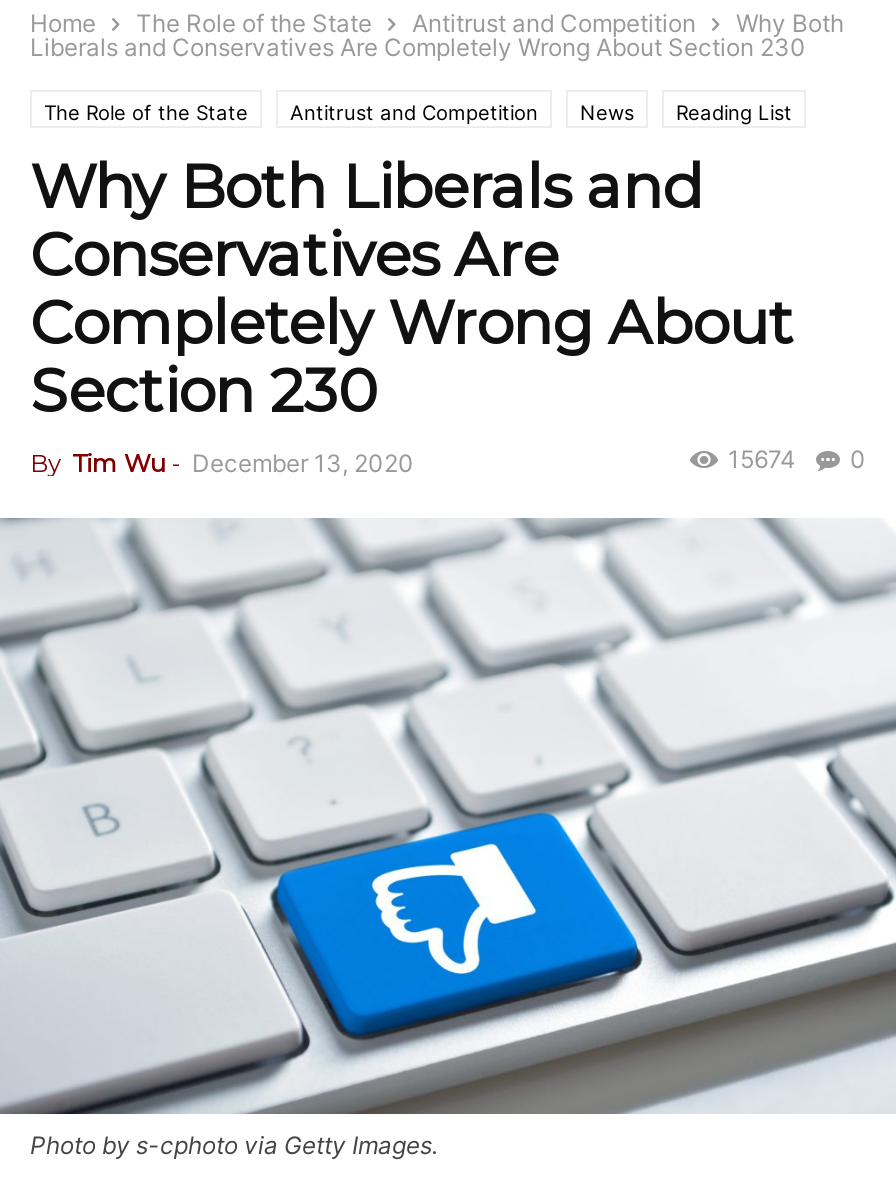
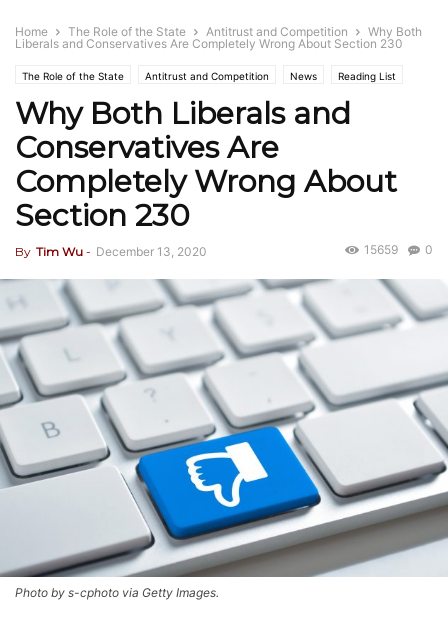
- 15674 0
+ 15659 0
